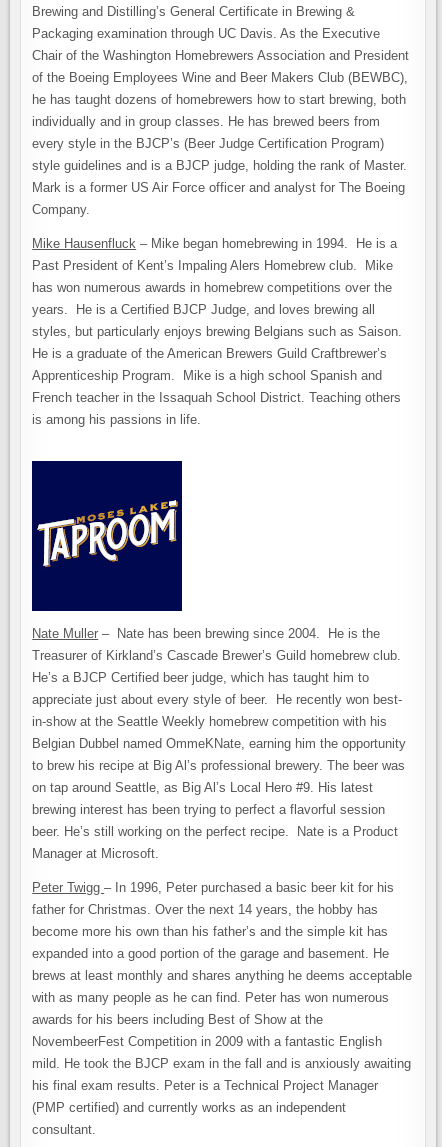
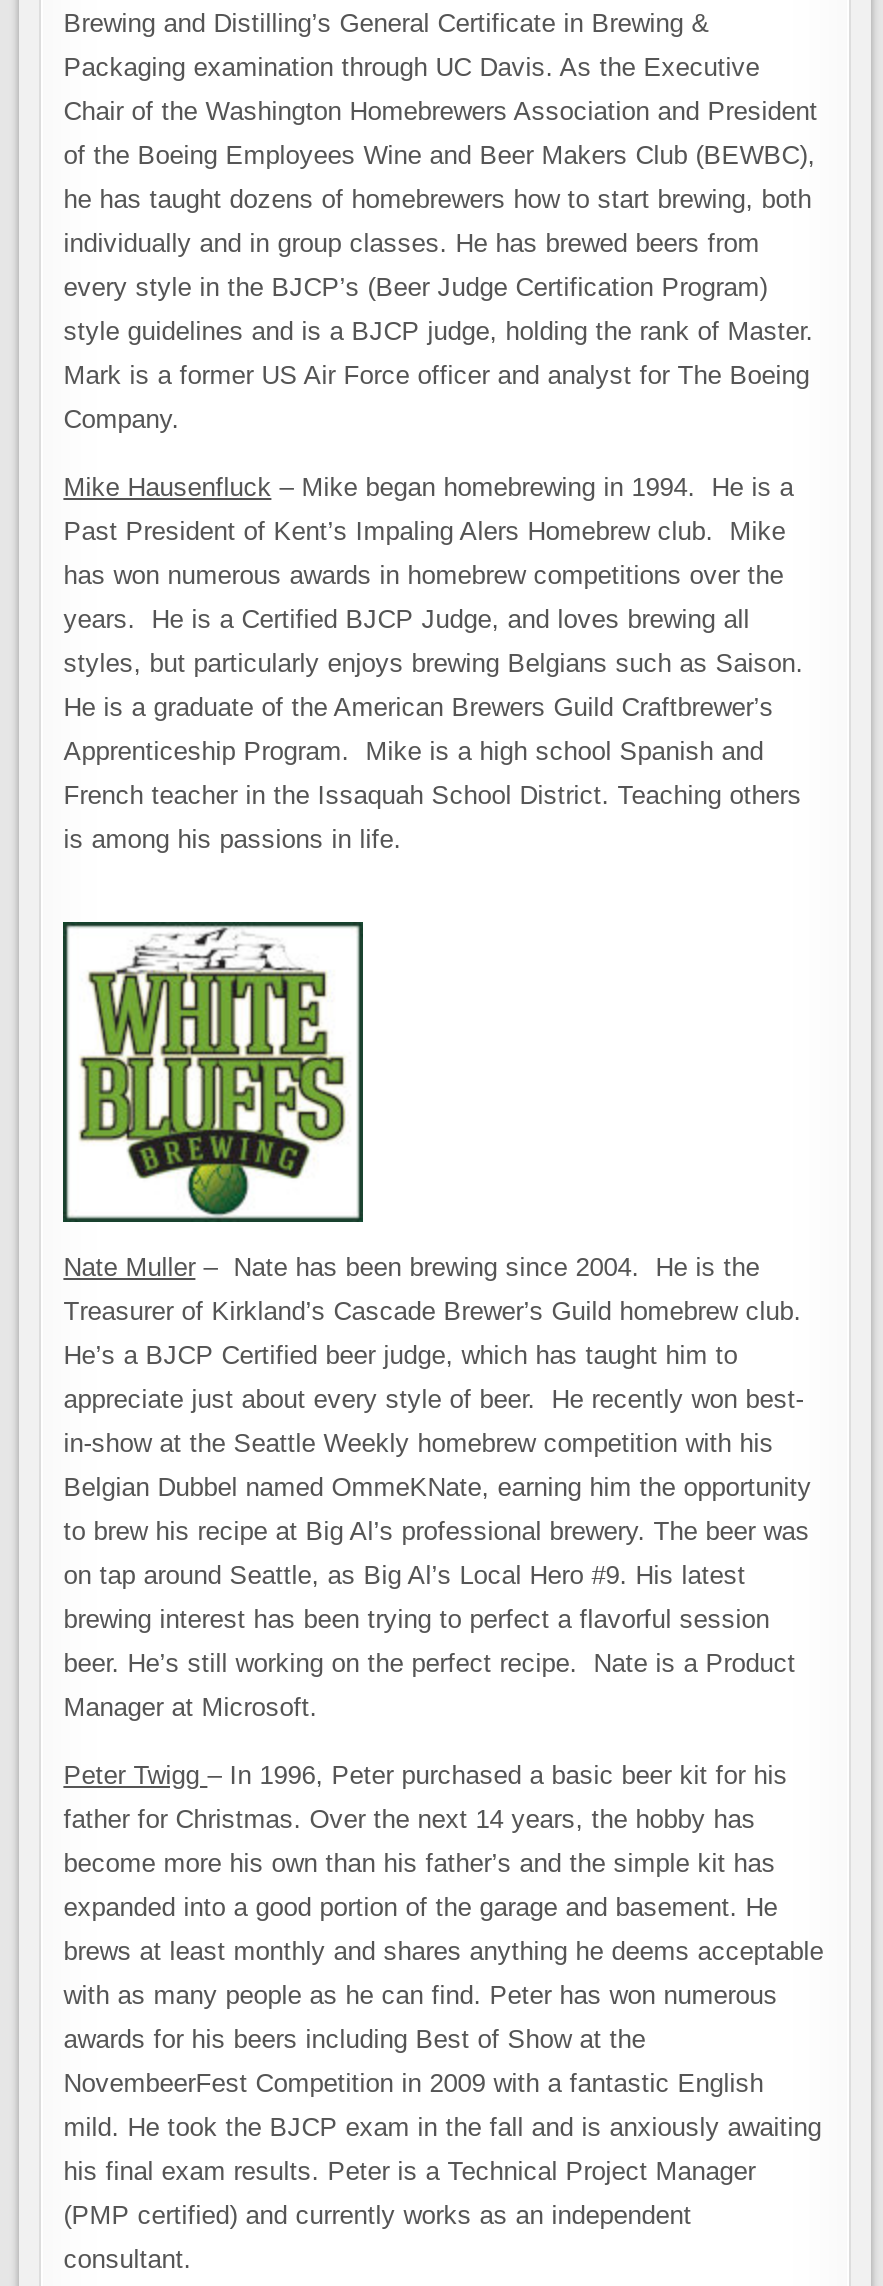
- [image]
+ [image]
